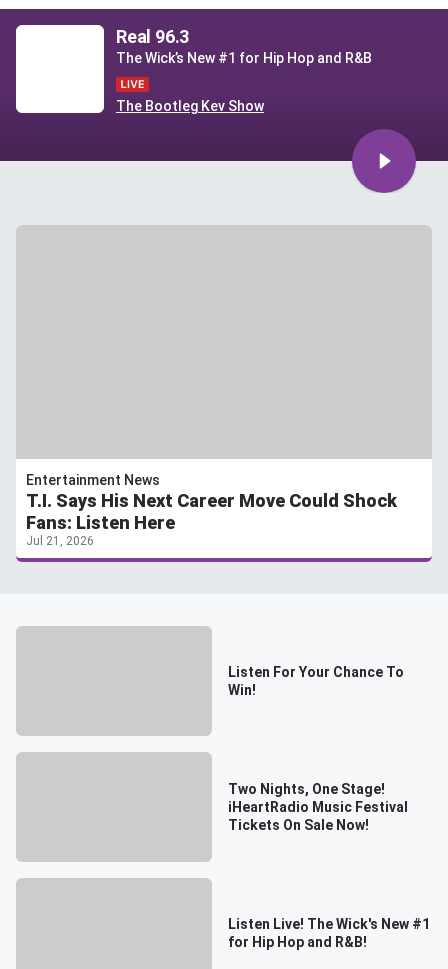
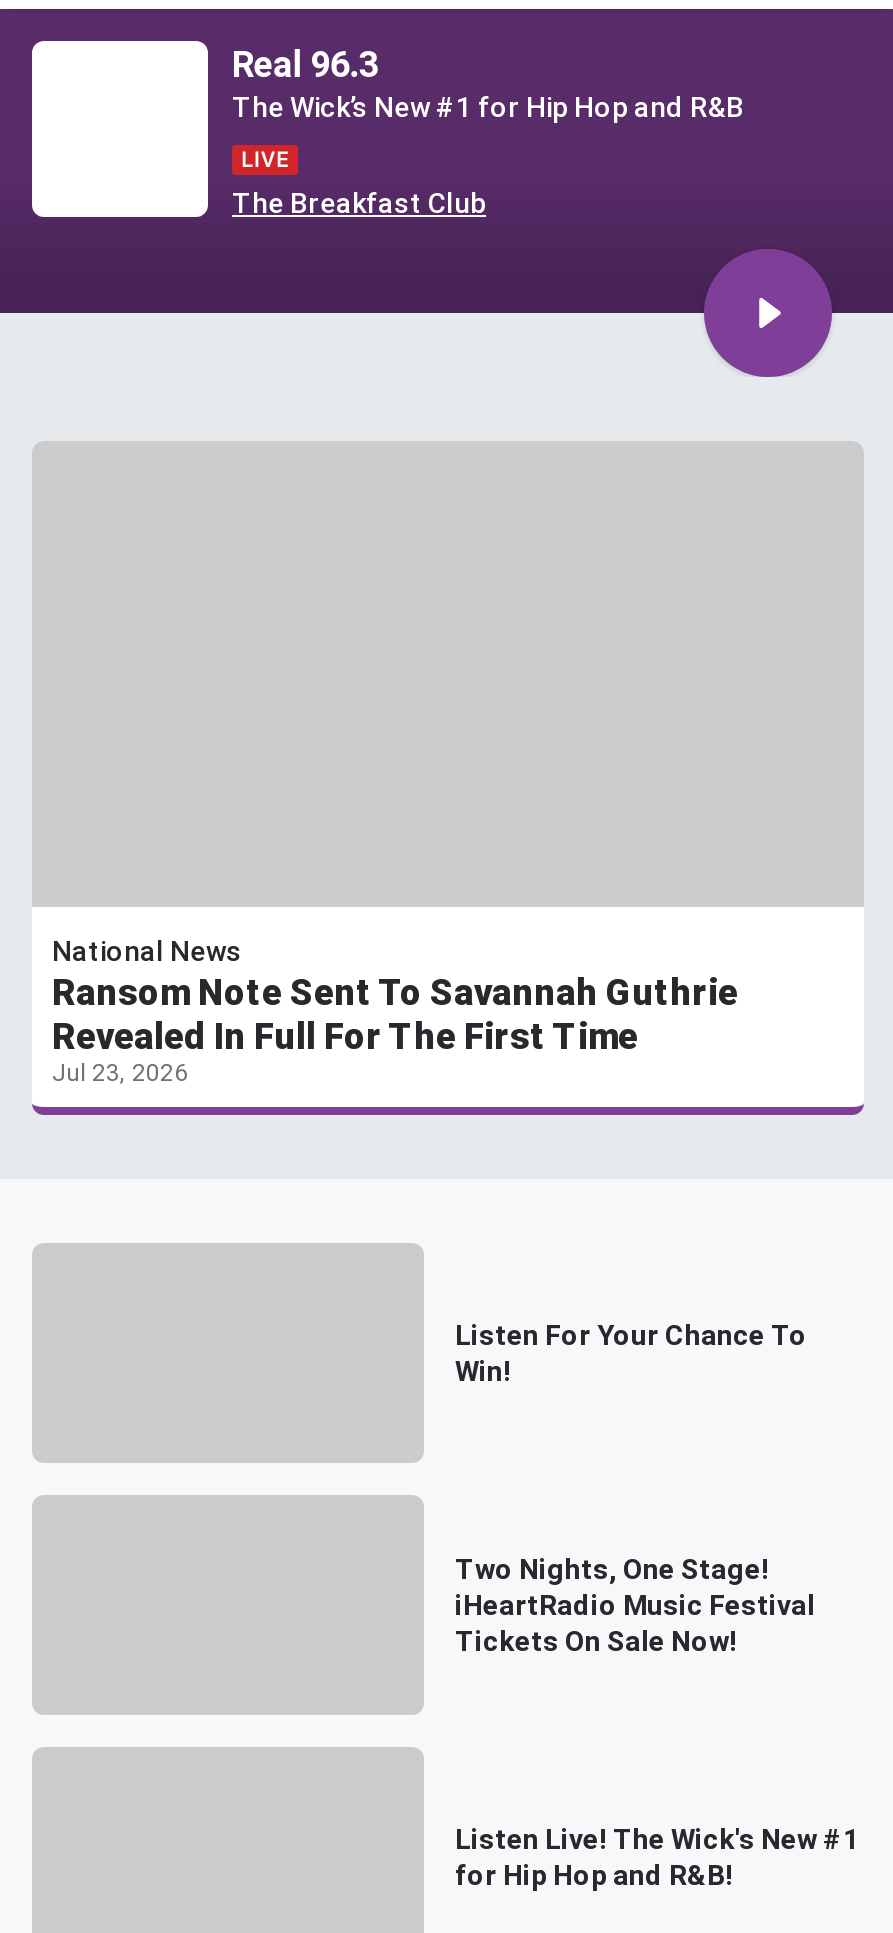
- The Bootleg Kev Show
+ The Breakfast Club

- Entertainment News
- T.I. Says His Next Career Move Could Shock
- Fans: Listen Here
- Jul 21, 2026
+ National News
+ Ransom Note Sent To Savannah Guthrie
+ Revealed In Full For The First Time
+ Jul 23, 2026
